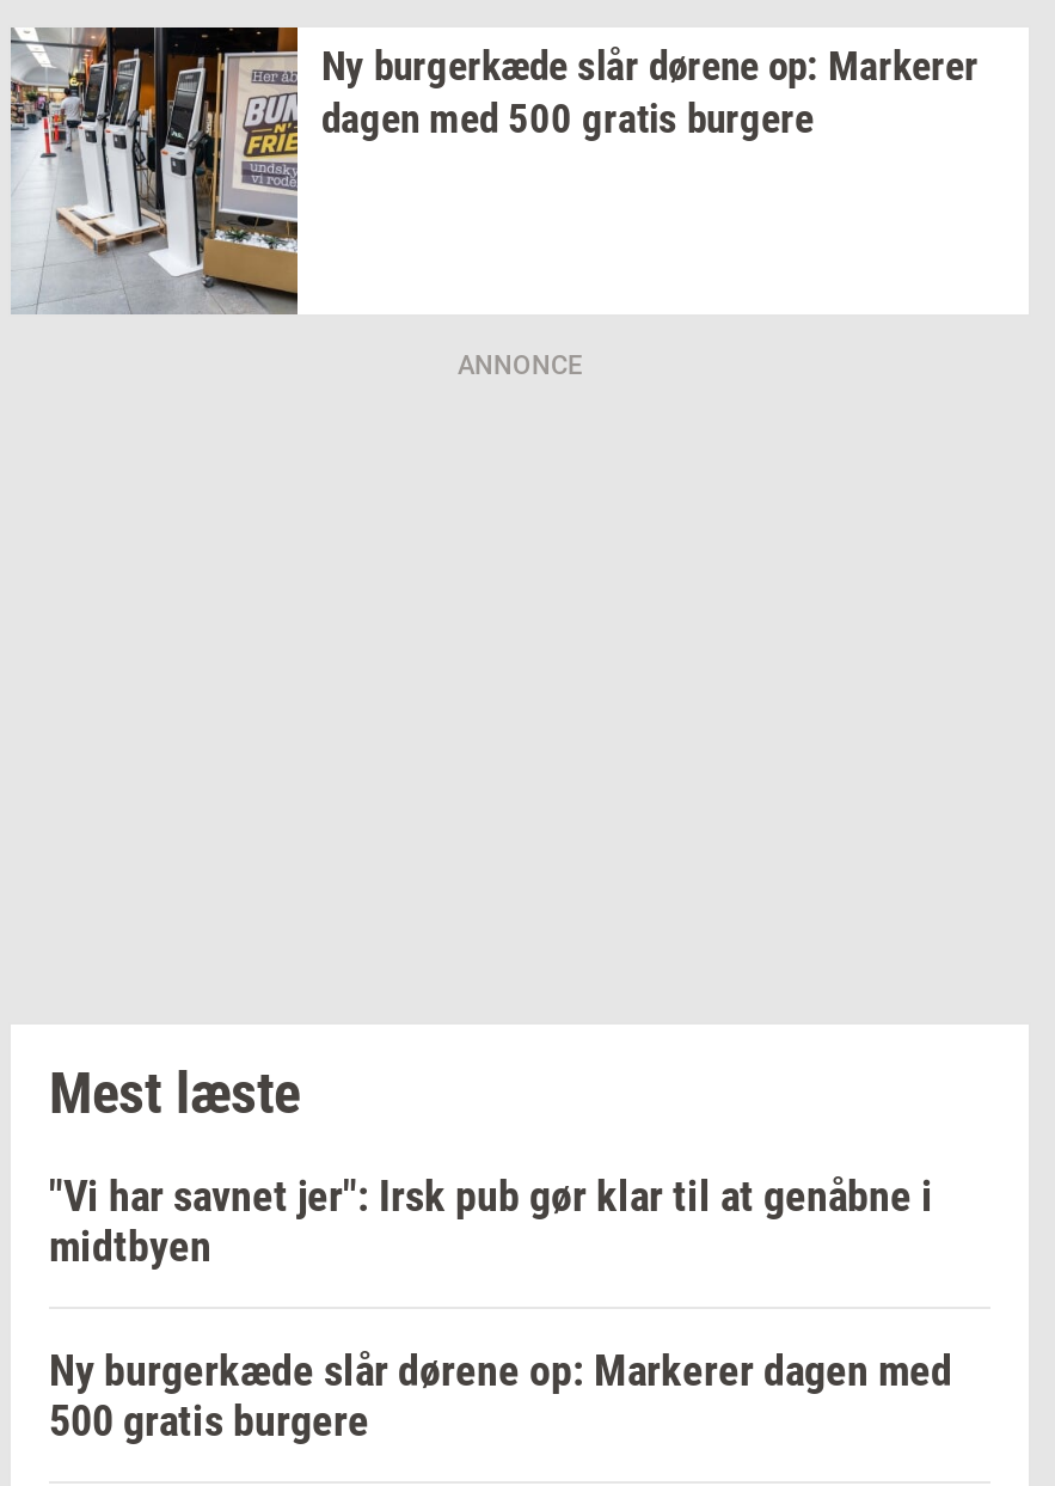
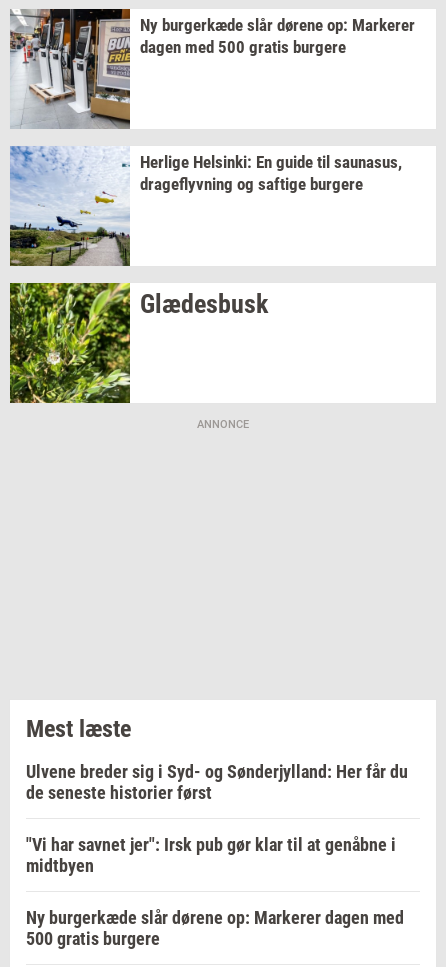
+ [image]
+ Herlige Helsinki: En guide til saunasus,
+ drageflyvning og saftige burgere

+ [image]
+ Glædesbusk

+ Ulvene breder sig i Syd- og Sønderjylland: Her får du
+ de seneste historier først
